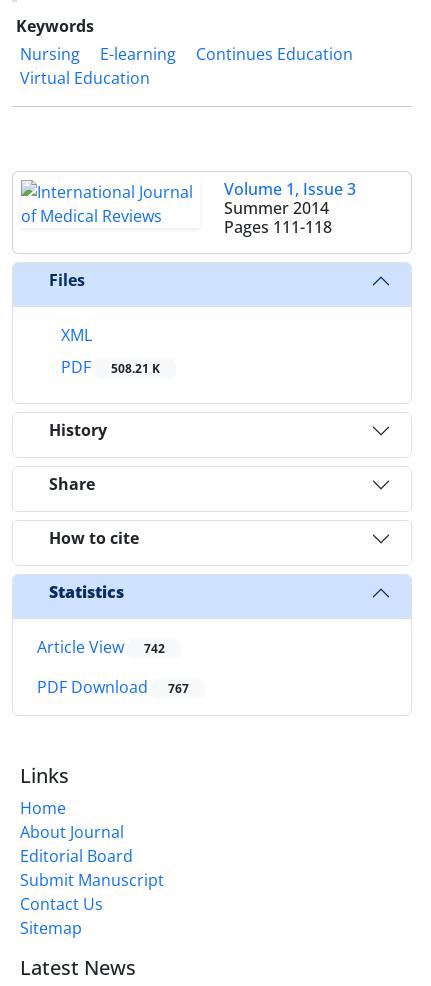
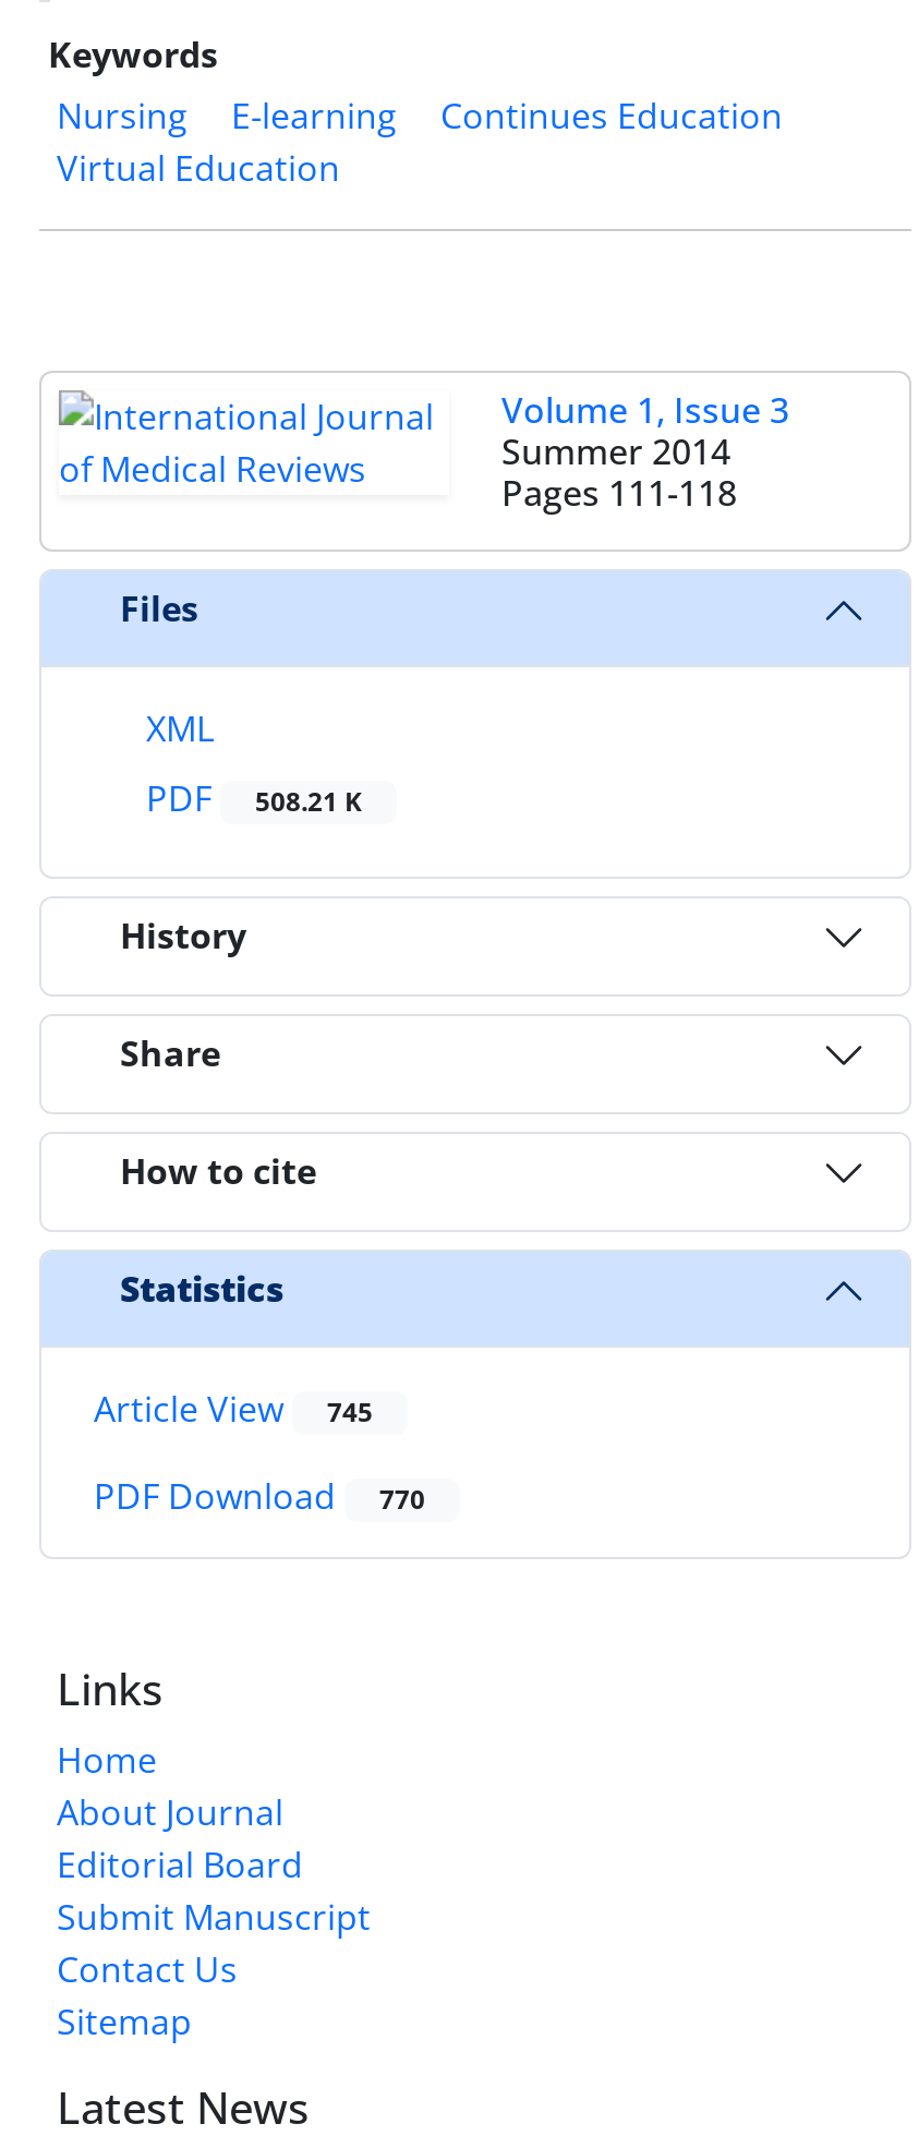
- Article View 742
+ Article View 745

- PDF Download 767
+ PDF Download 770
